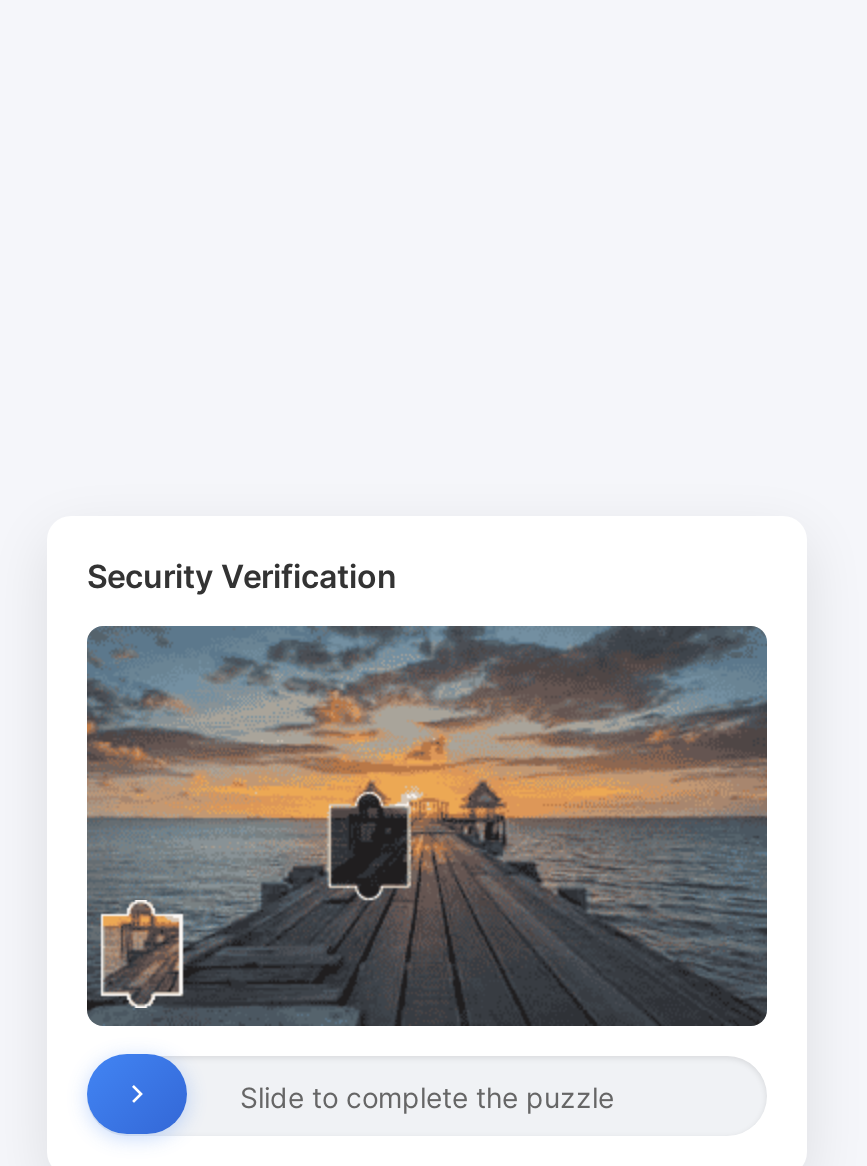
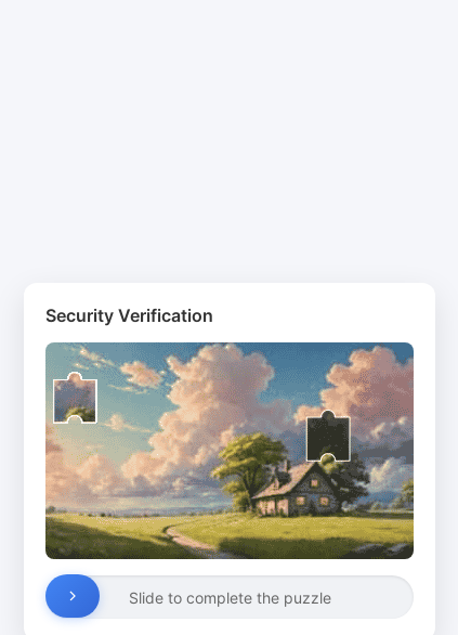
- [image]
+ [image]
